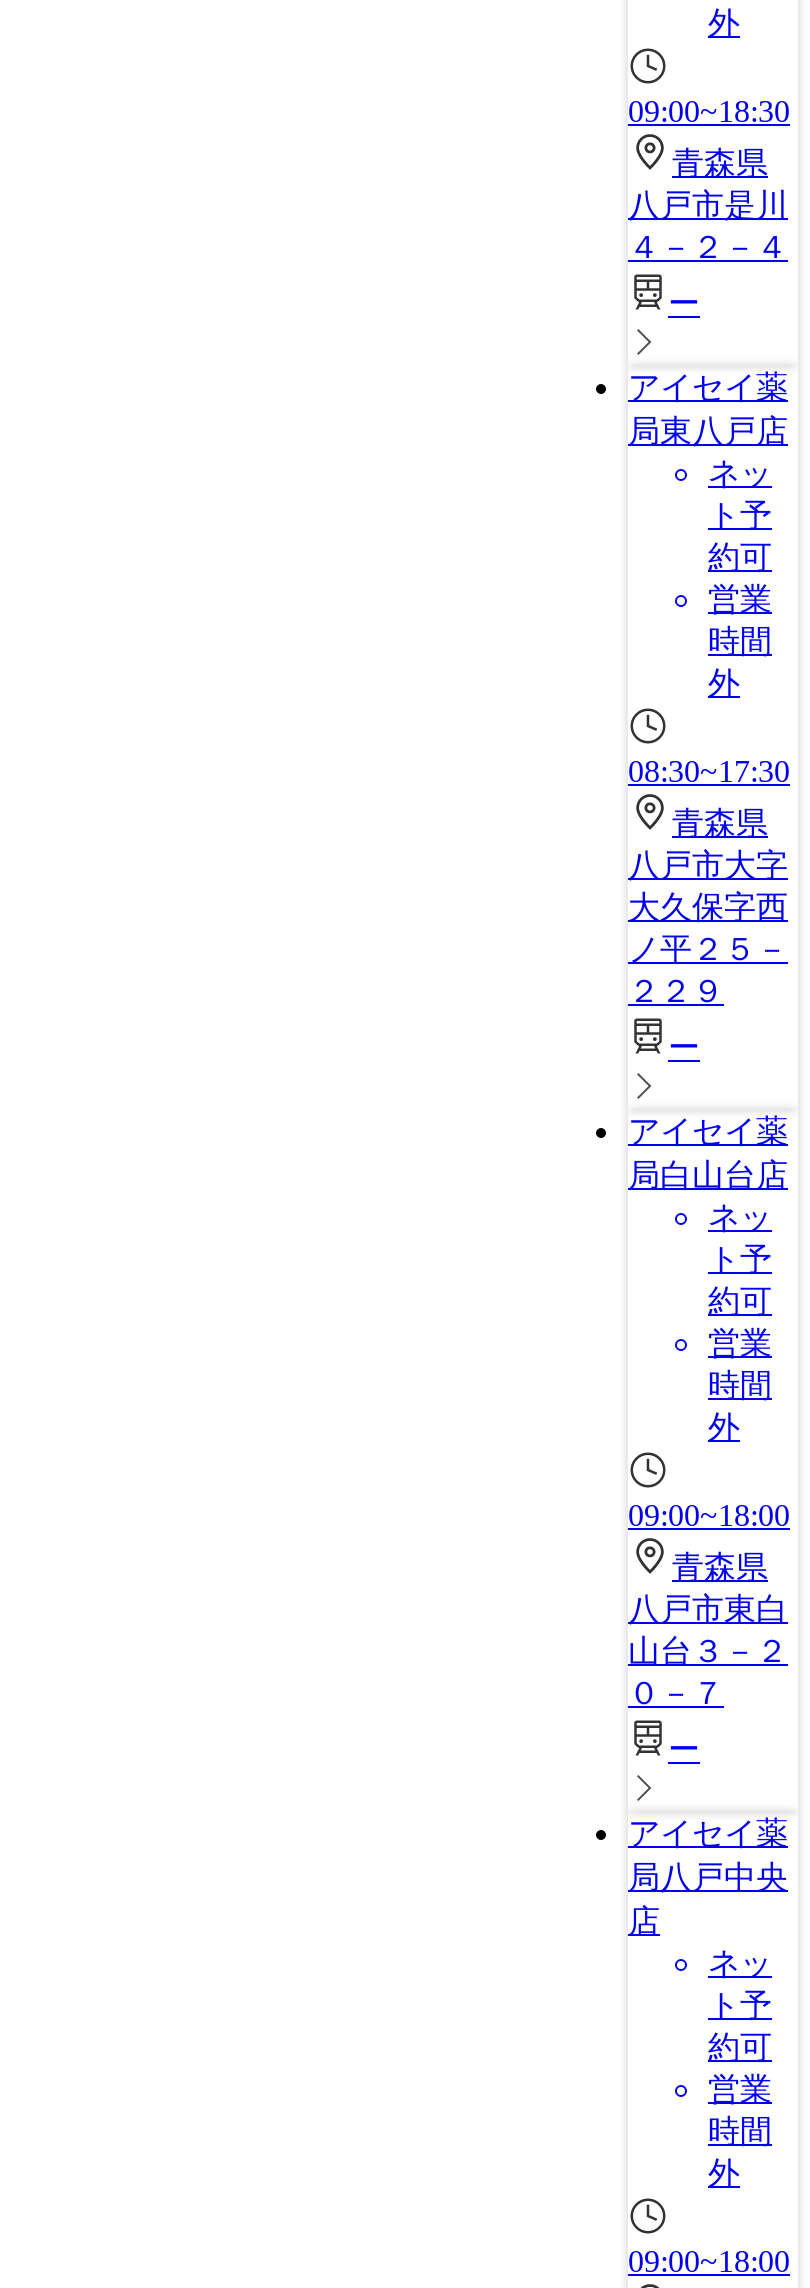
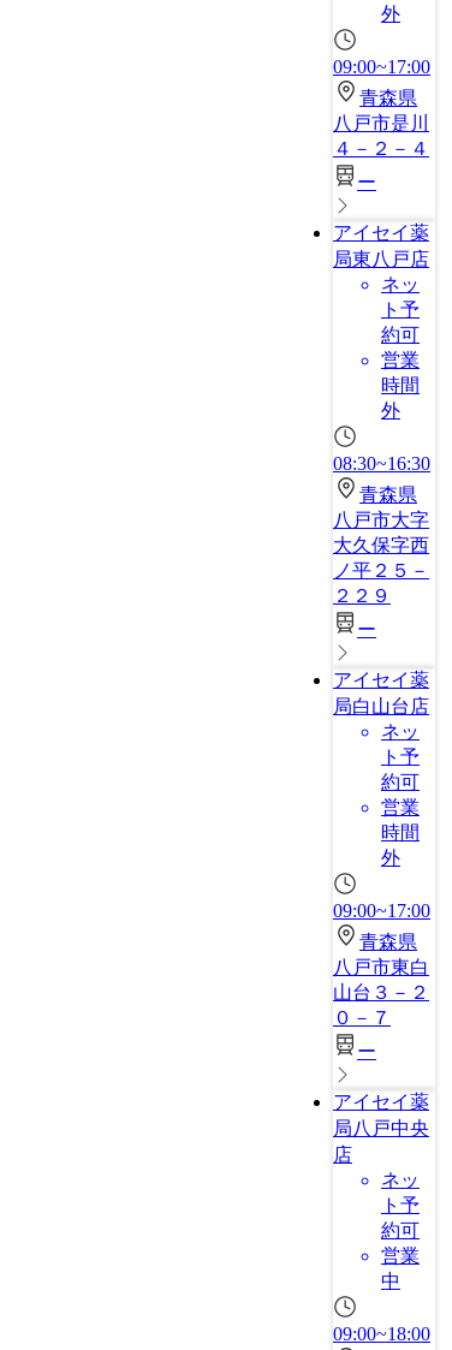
- 09:00~18:30
+ 09:00~17:00

- 08:30~17:30
+ 08:30~16:30

- 09:00~18:00
+ 09:00~17:00

- 時間
- 外
+ 中
